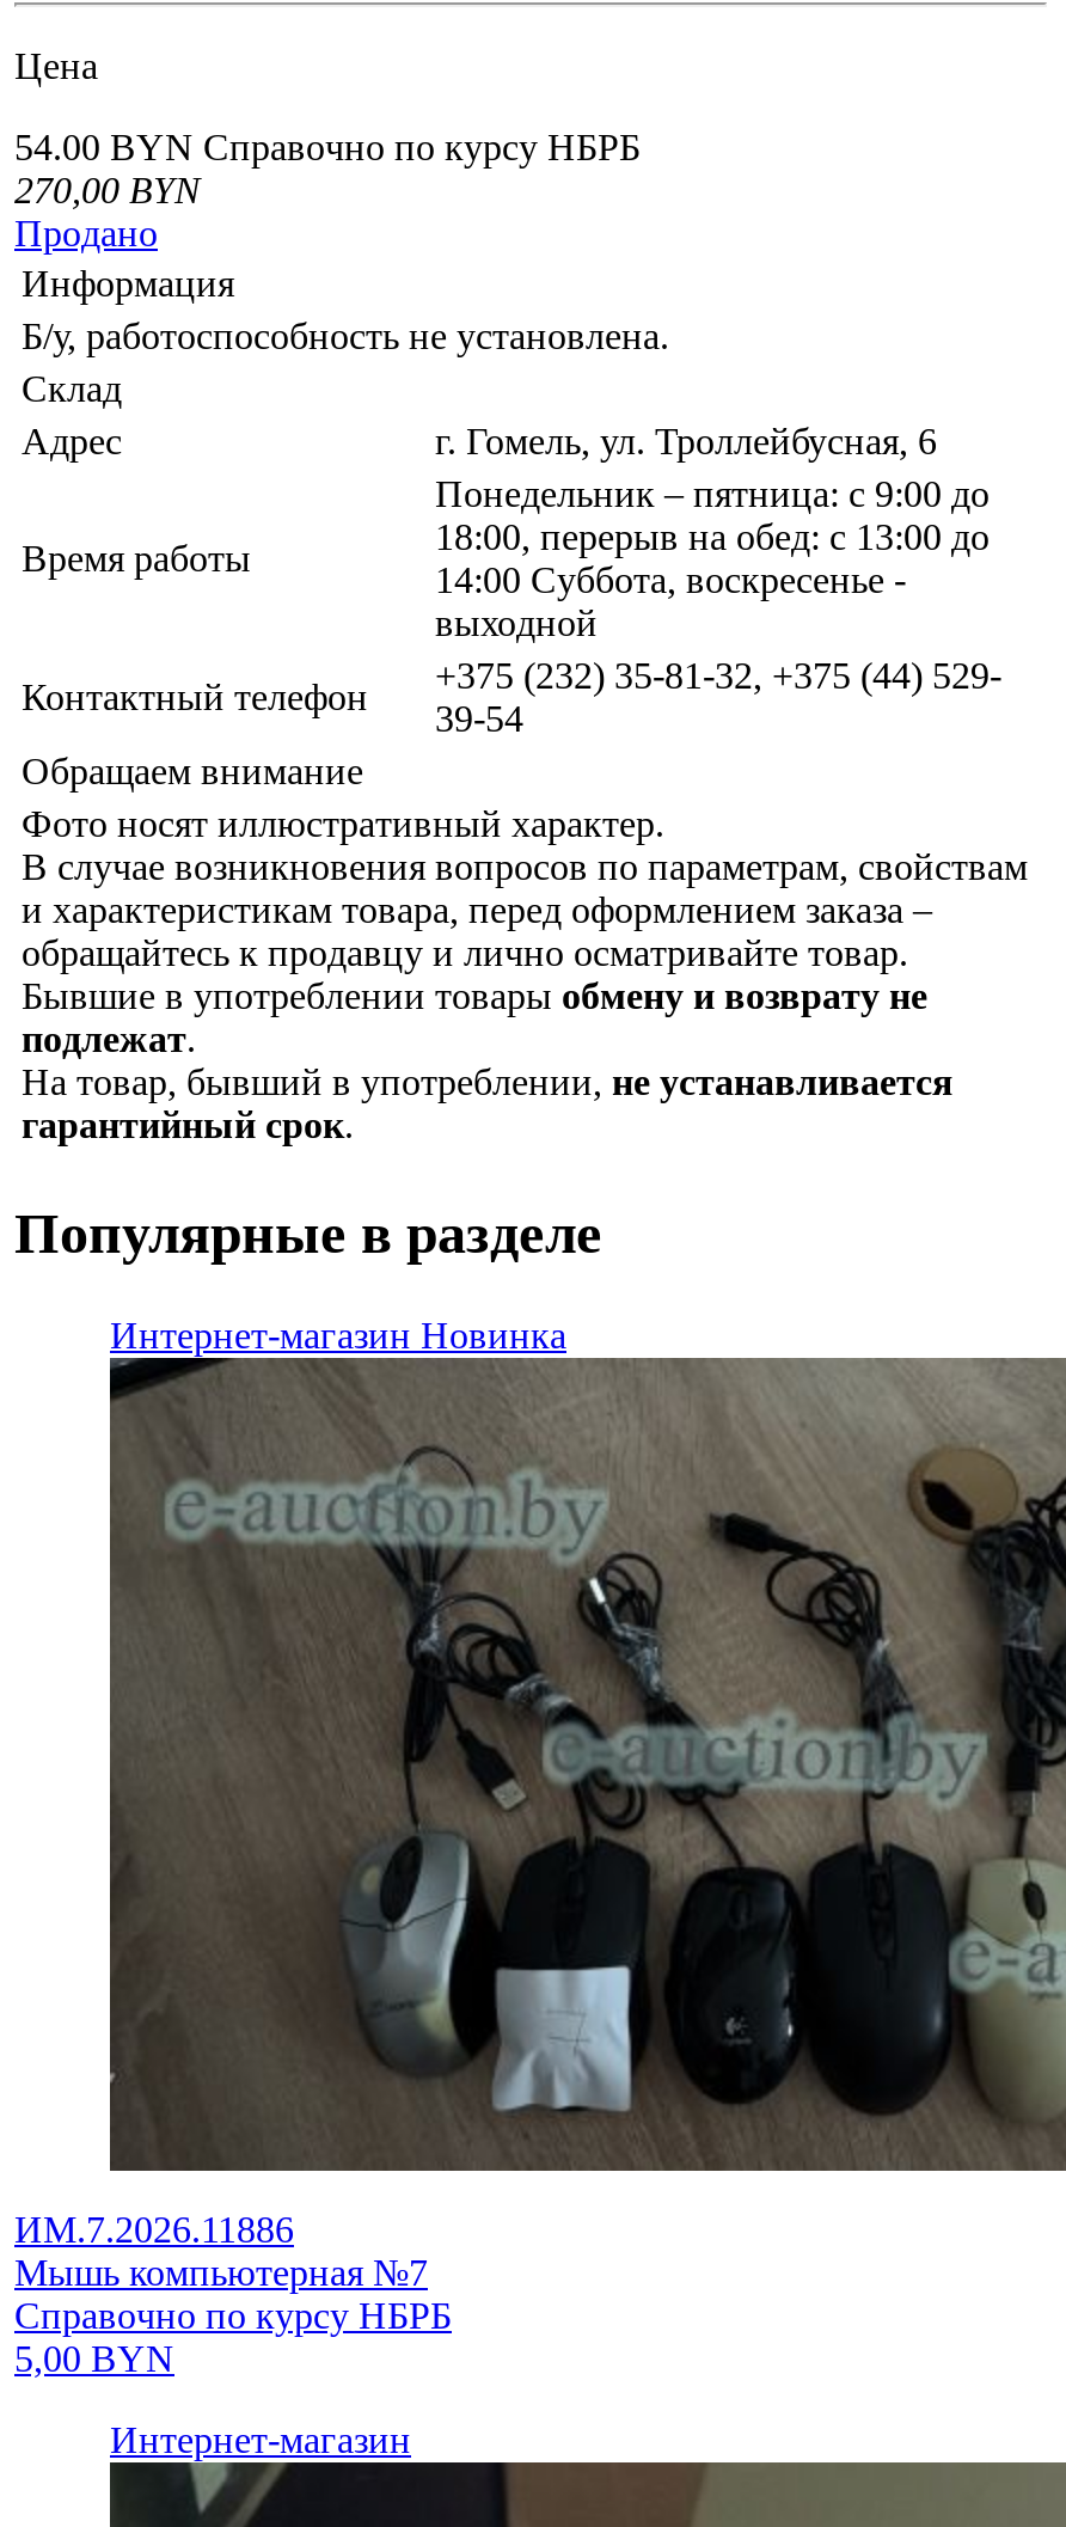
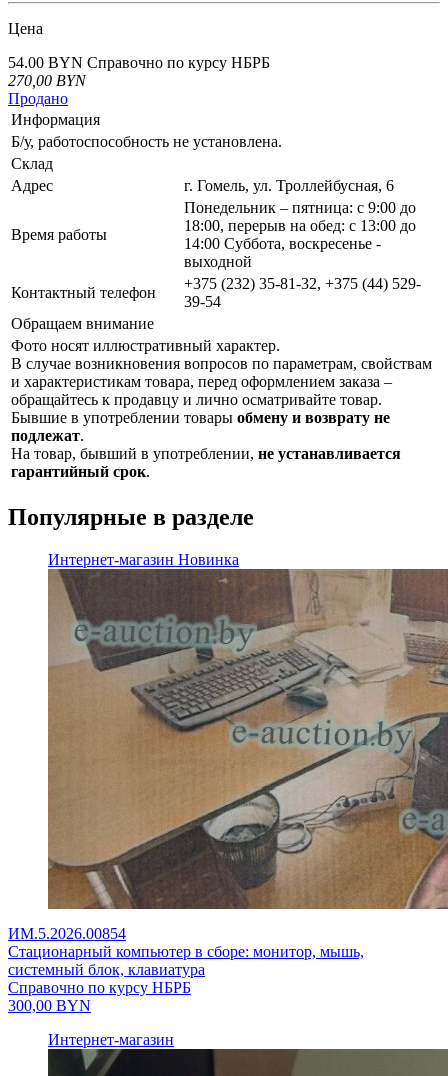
- [image]
- ИМ.7.2026.11886
- Мышь компьютерная №7
+ [image]
+ ИМ.5.2026.00854
+ Стационарный компьютер в сборе: монитор, мышь,
+ системный блок, клавиатура

- 5,00 BYN
+ 300,00 BYN
